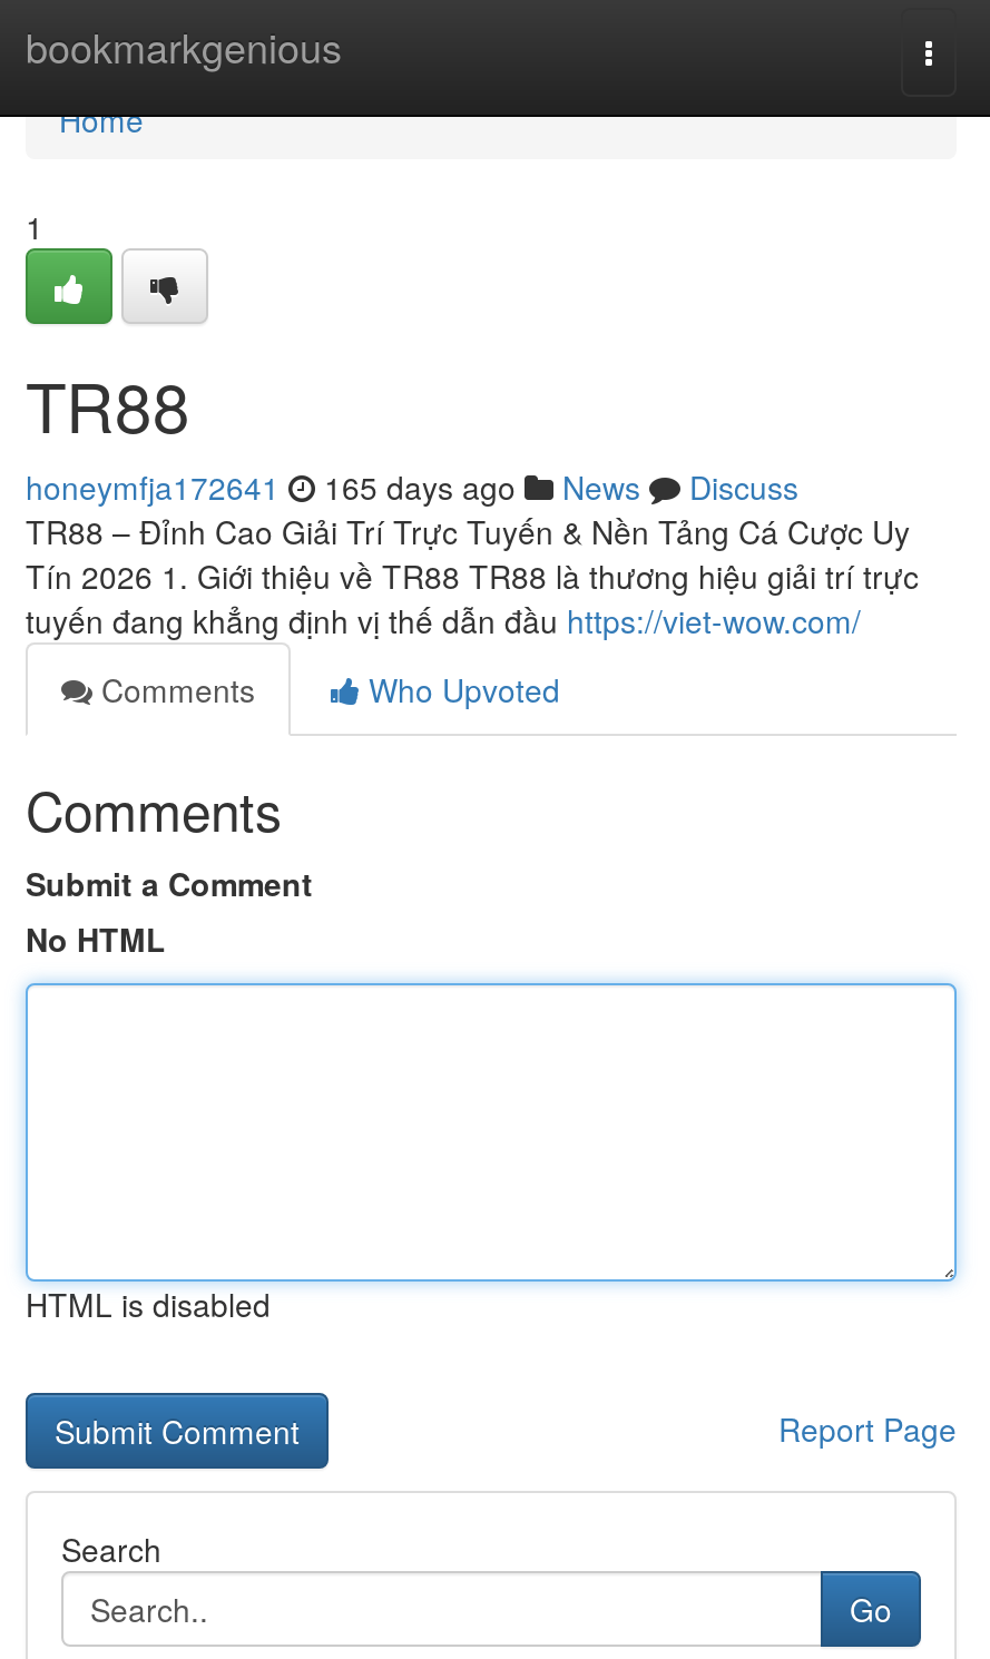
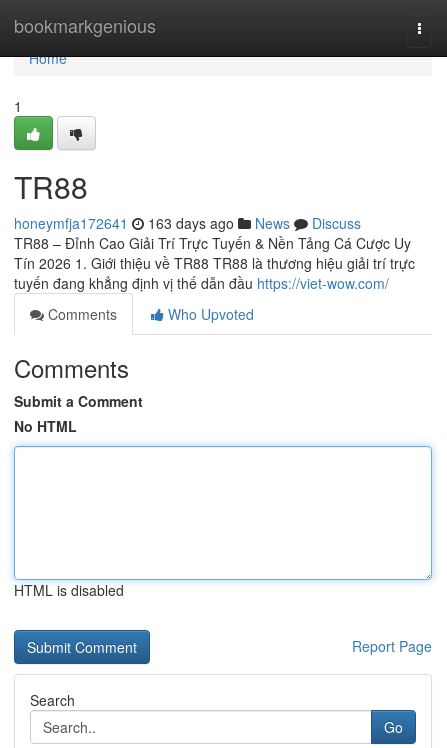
- honeymfja172641 165 days ago News Discuss
+ honeymfja172641 163 days ago News Discuss
